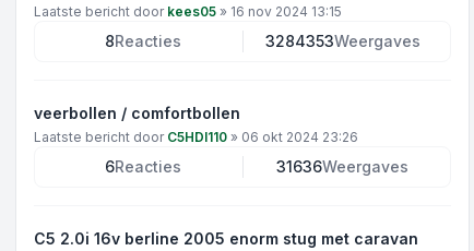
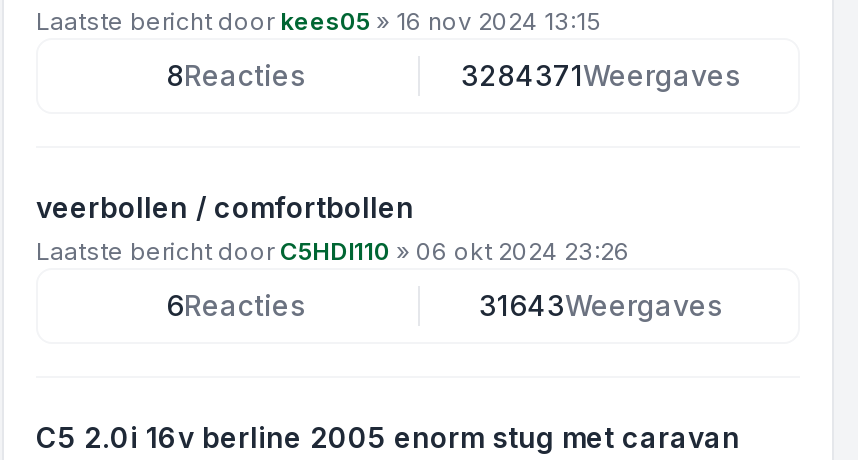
- 3284353Weergaves
+ 3284371Weergaves

- 31636Weergaves
+ 31643Weergaves
